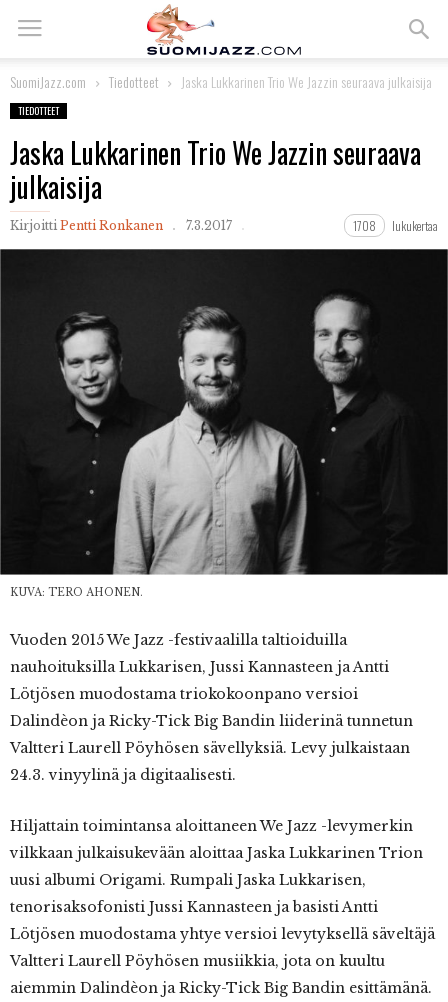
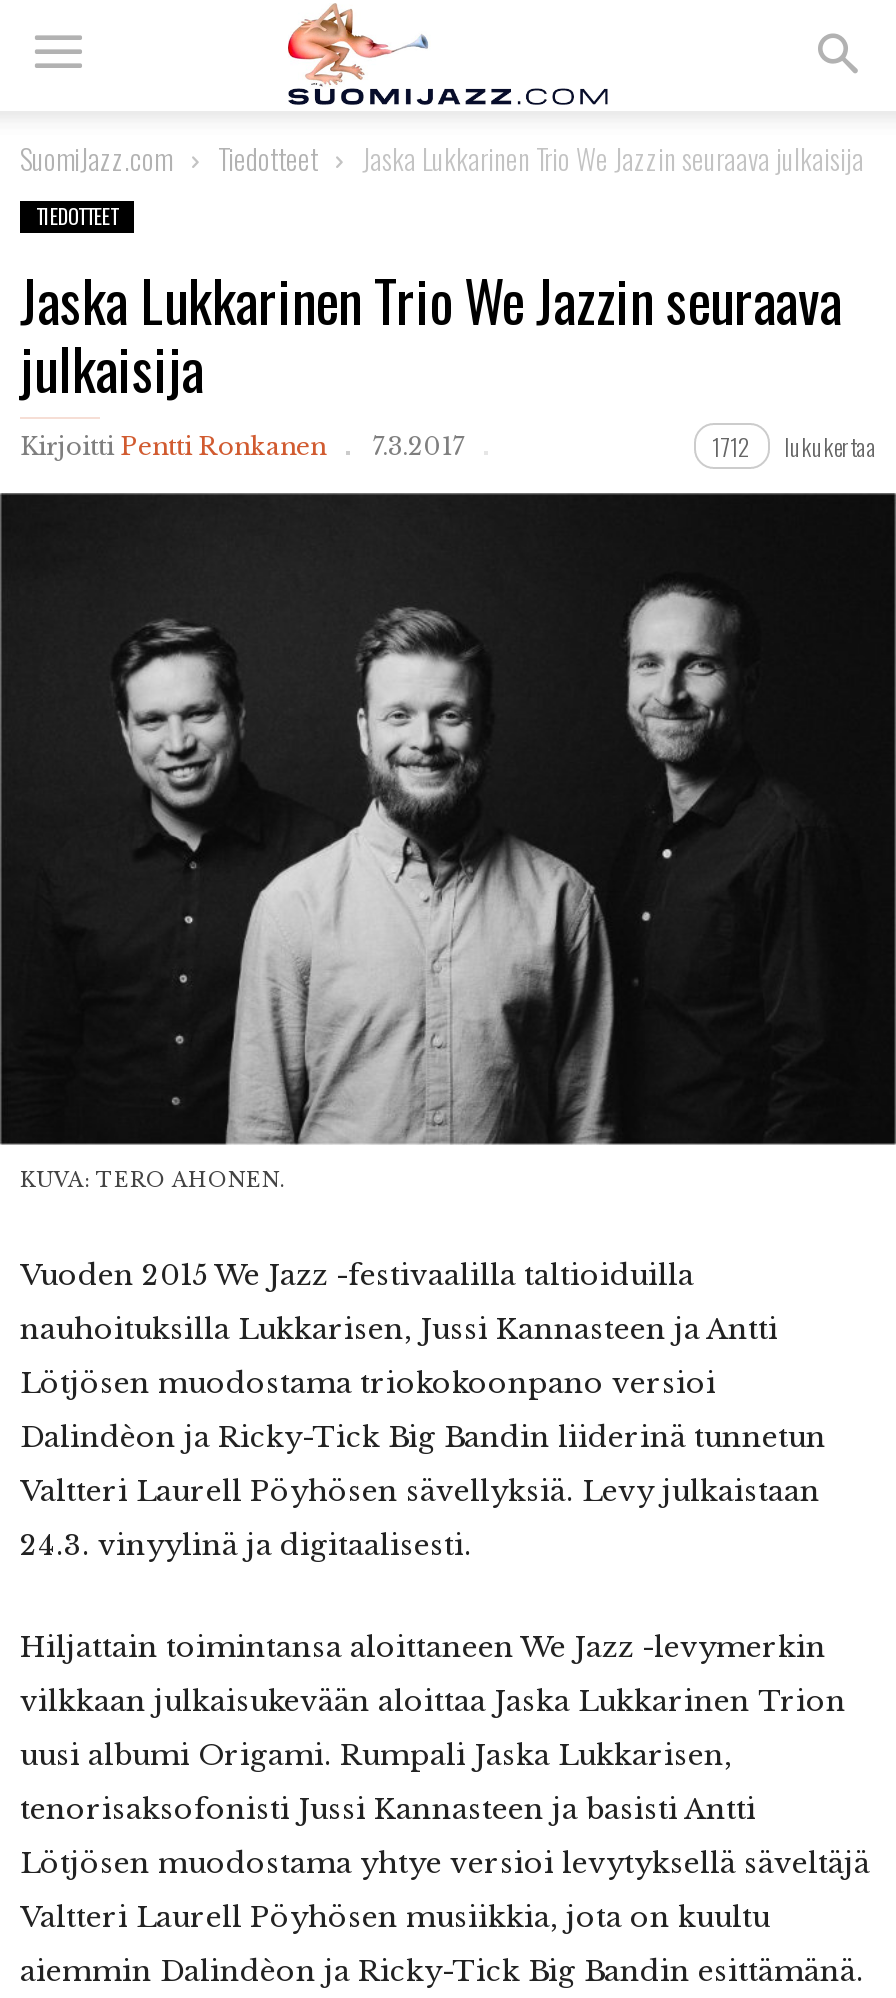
- 1708 lukukertaa
+ 1712 lukukertaa
